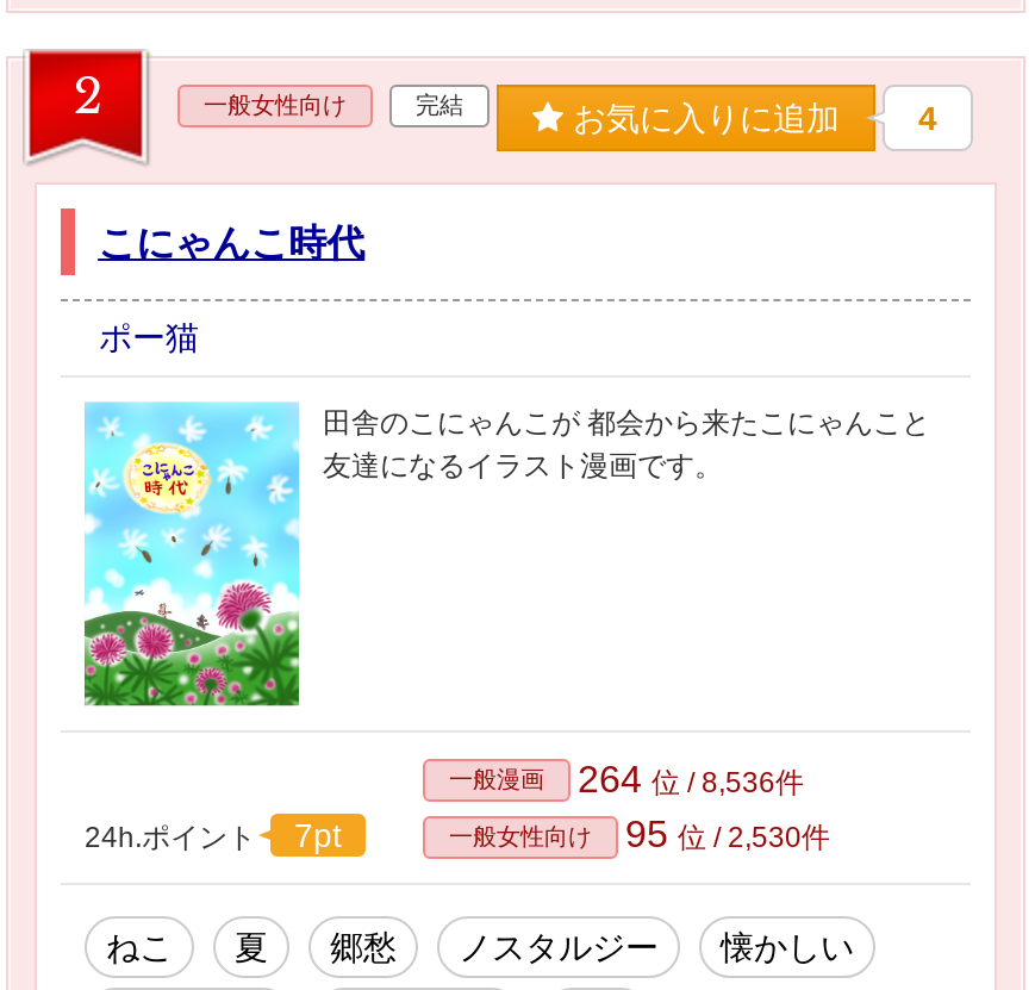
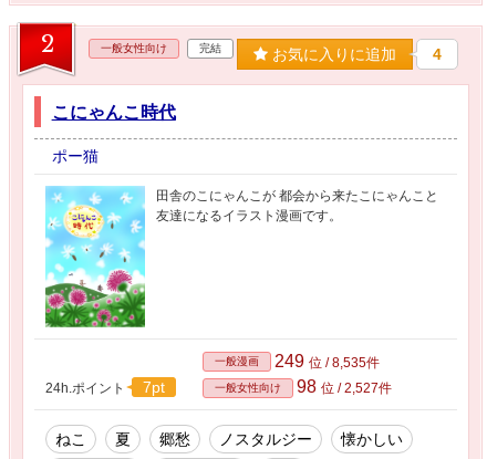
- 一般漫画 264位 / 8,536件
+ 一般漫画 249位 / 8,535件

- 一般女性向け 95位 / 2,530件
+ 一般女性向け 98位 / 2,527件
